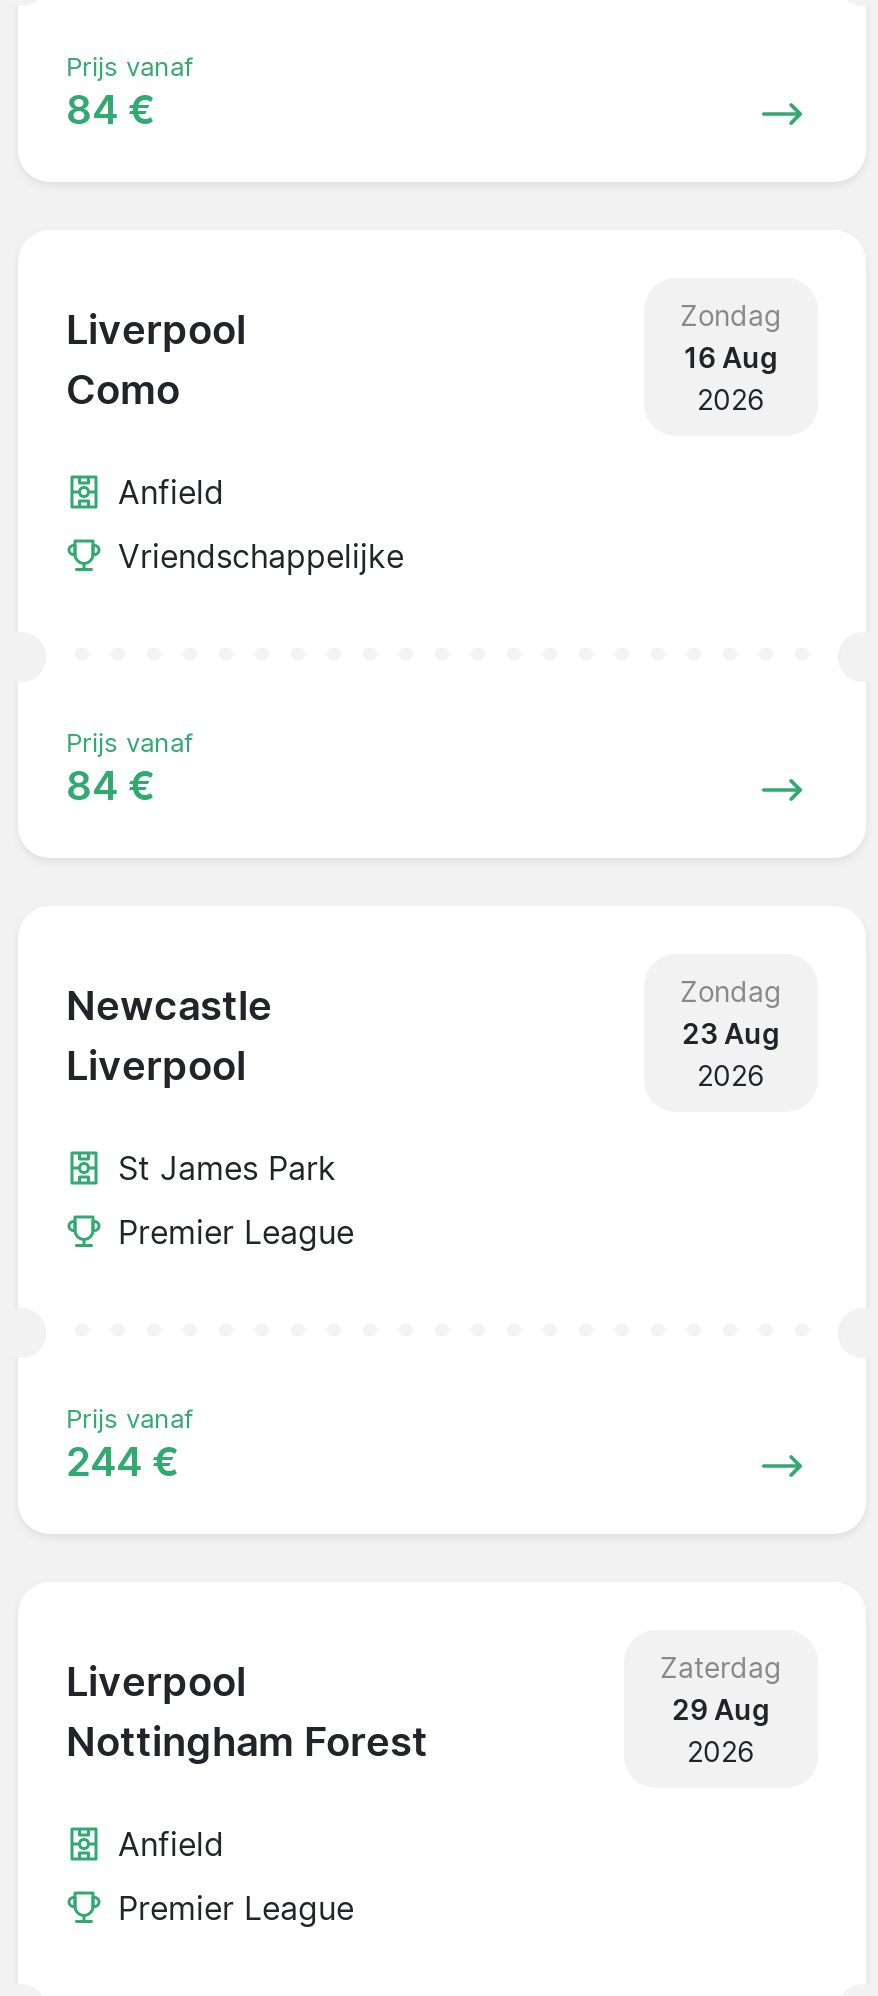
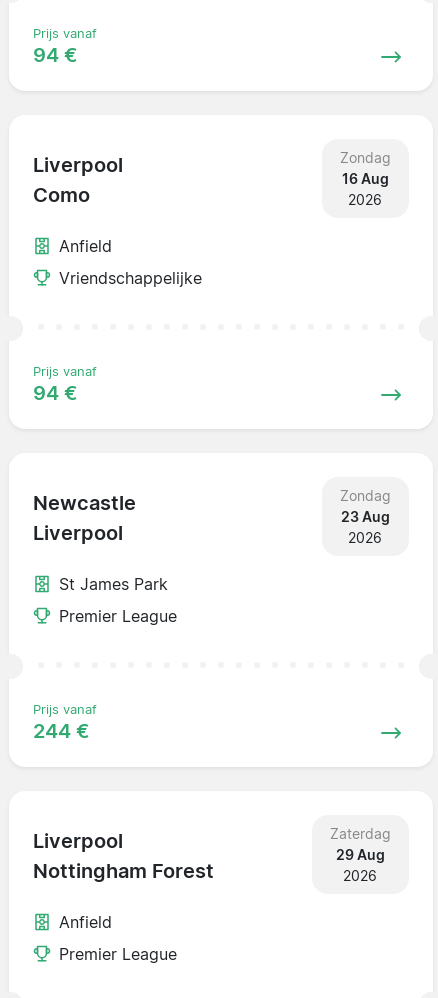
- 84 €
+ 94 €

- 84 €
+ 94 €
